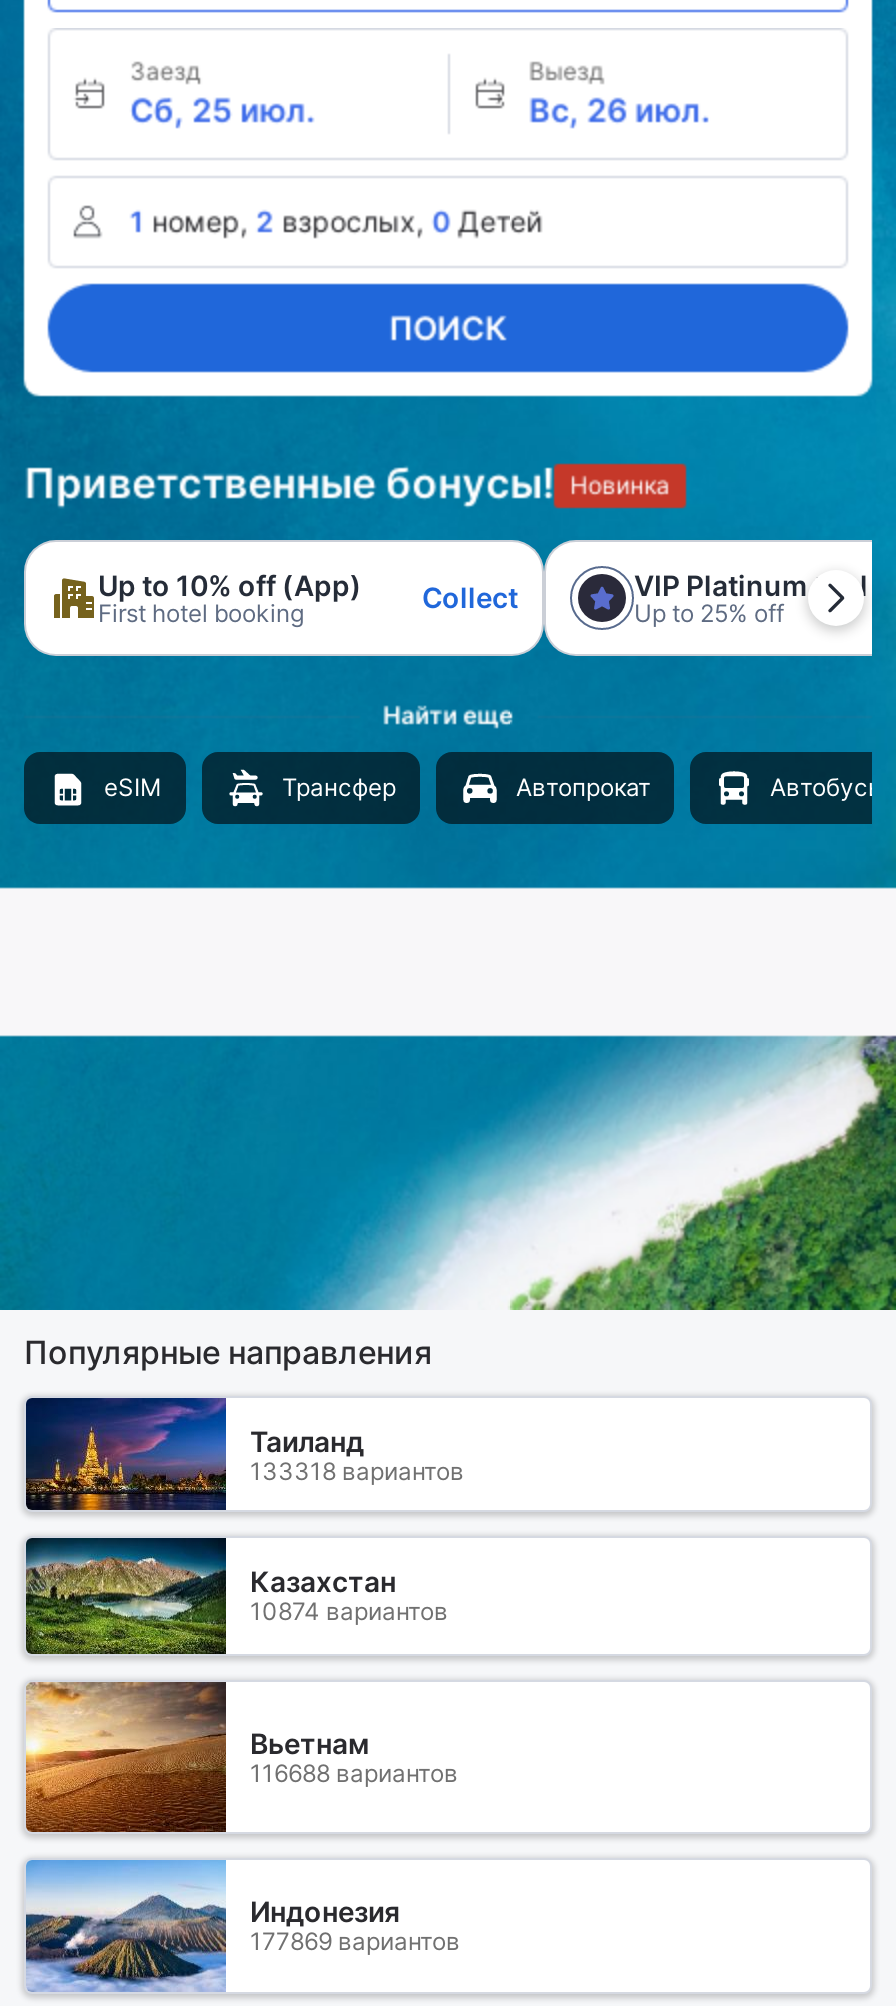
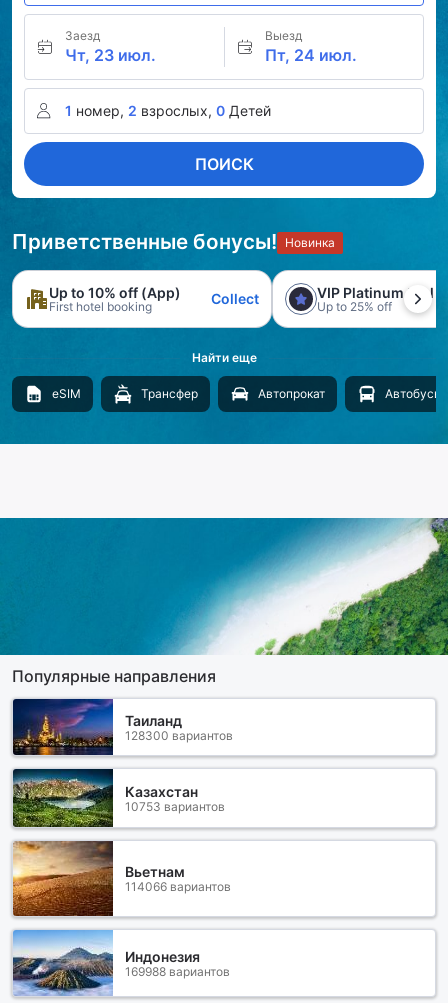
- Сб, 25 июл.
+ Чт, 23 июл.

- Вс, 26 июл.
+ Пт, 24 июл.

- 133318 вариантов
+ 128300 вариантов

- 10874 вариантов
+ 10753 вариантов

- 116688 вариантов
+ 114066 вариантов

- 177869 вариантов
+ 169988 вариантов
